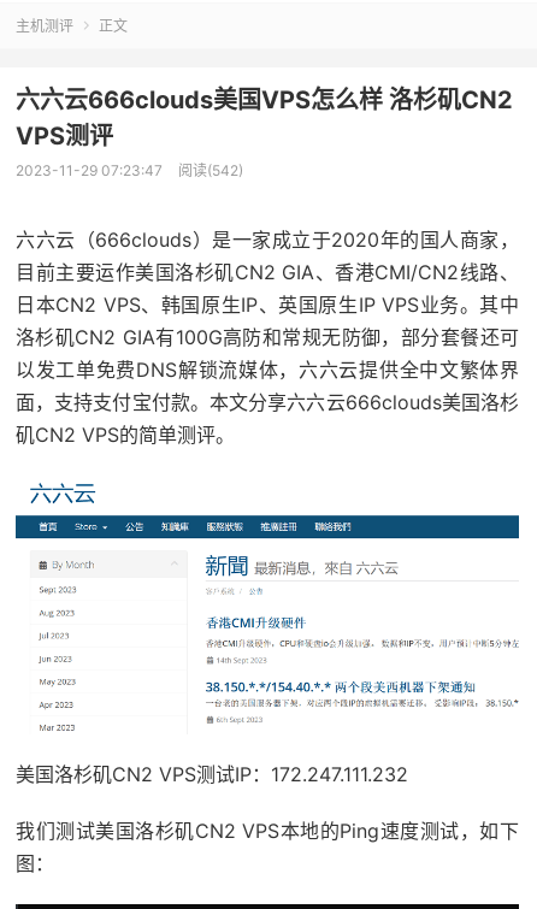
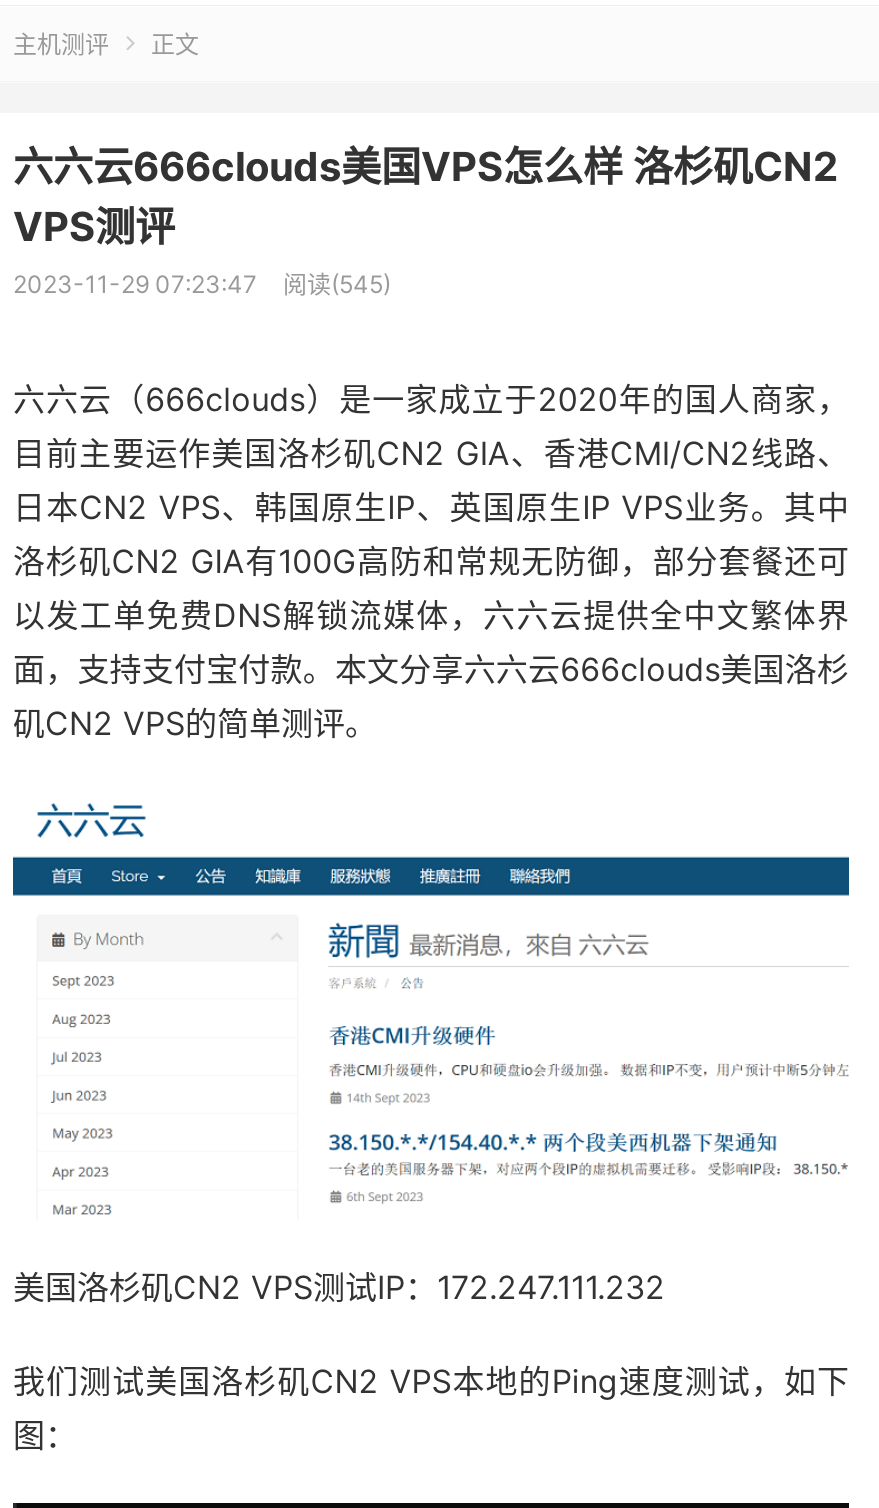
- 2023-11-29 07:23:47 阅读(542)
+ 2023-11-29 07:23:47 阅读(545)
